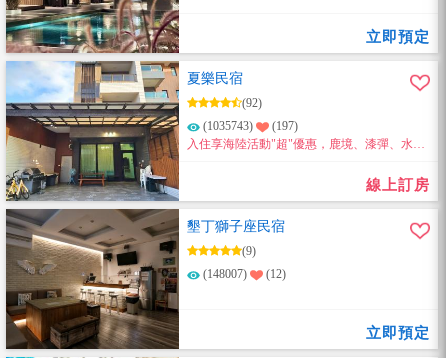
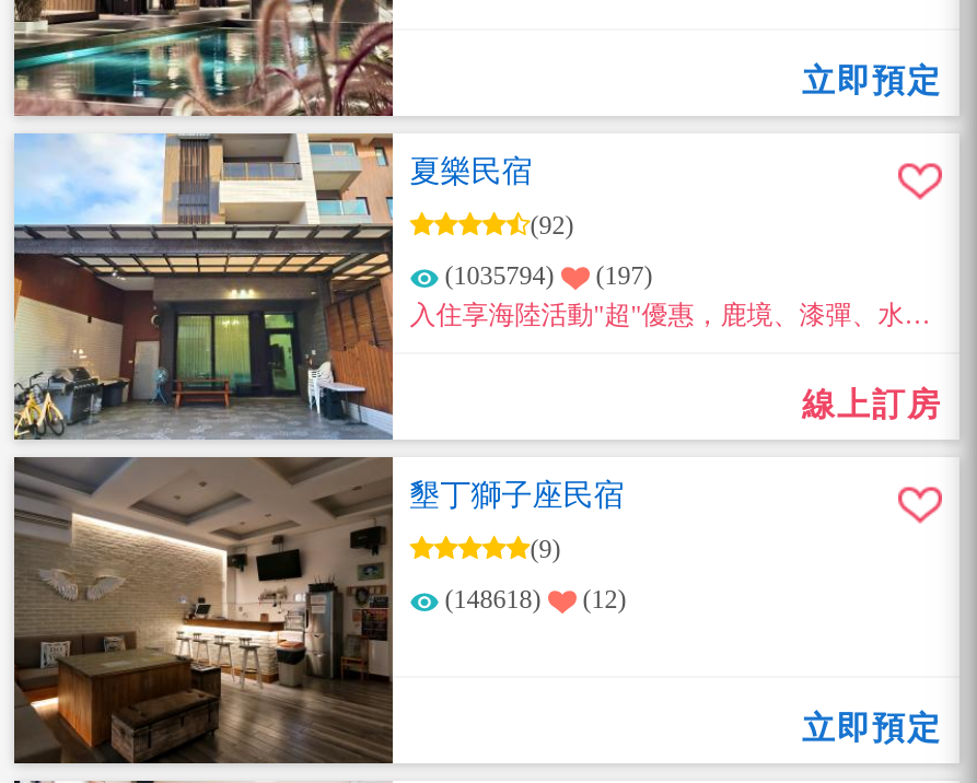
- (1035743) (197)
+ (1035794) (197)

- (148007) (12)
+ (148618) (12)
